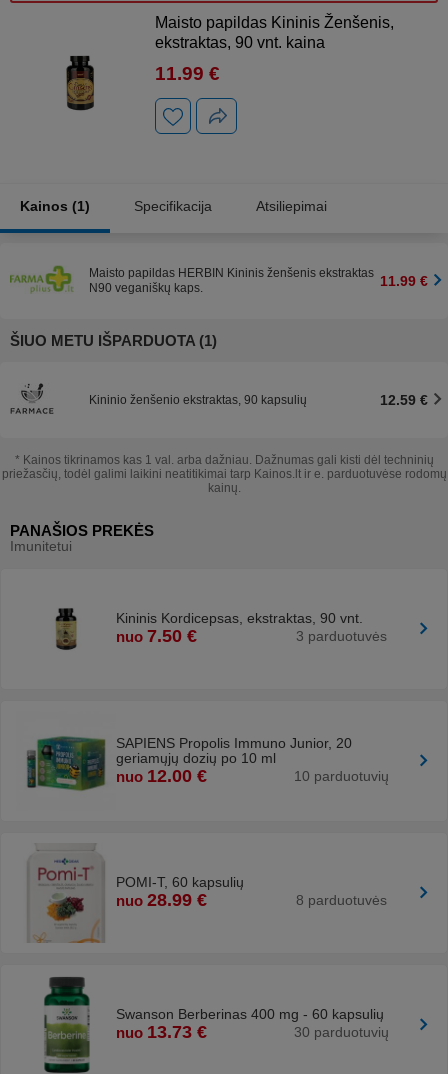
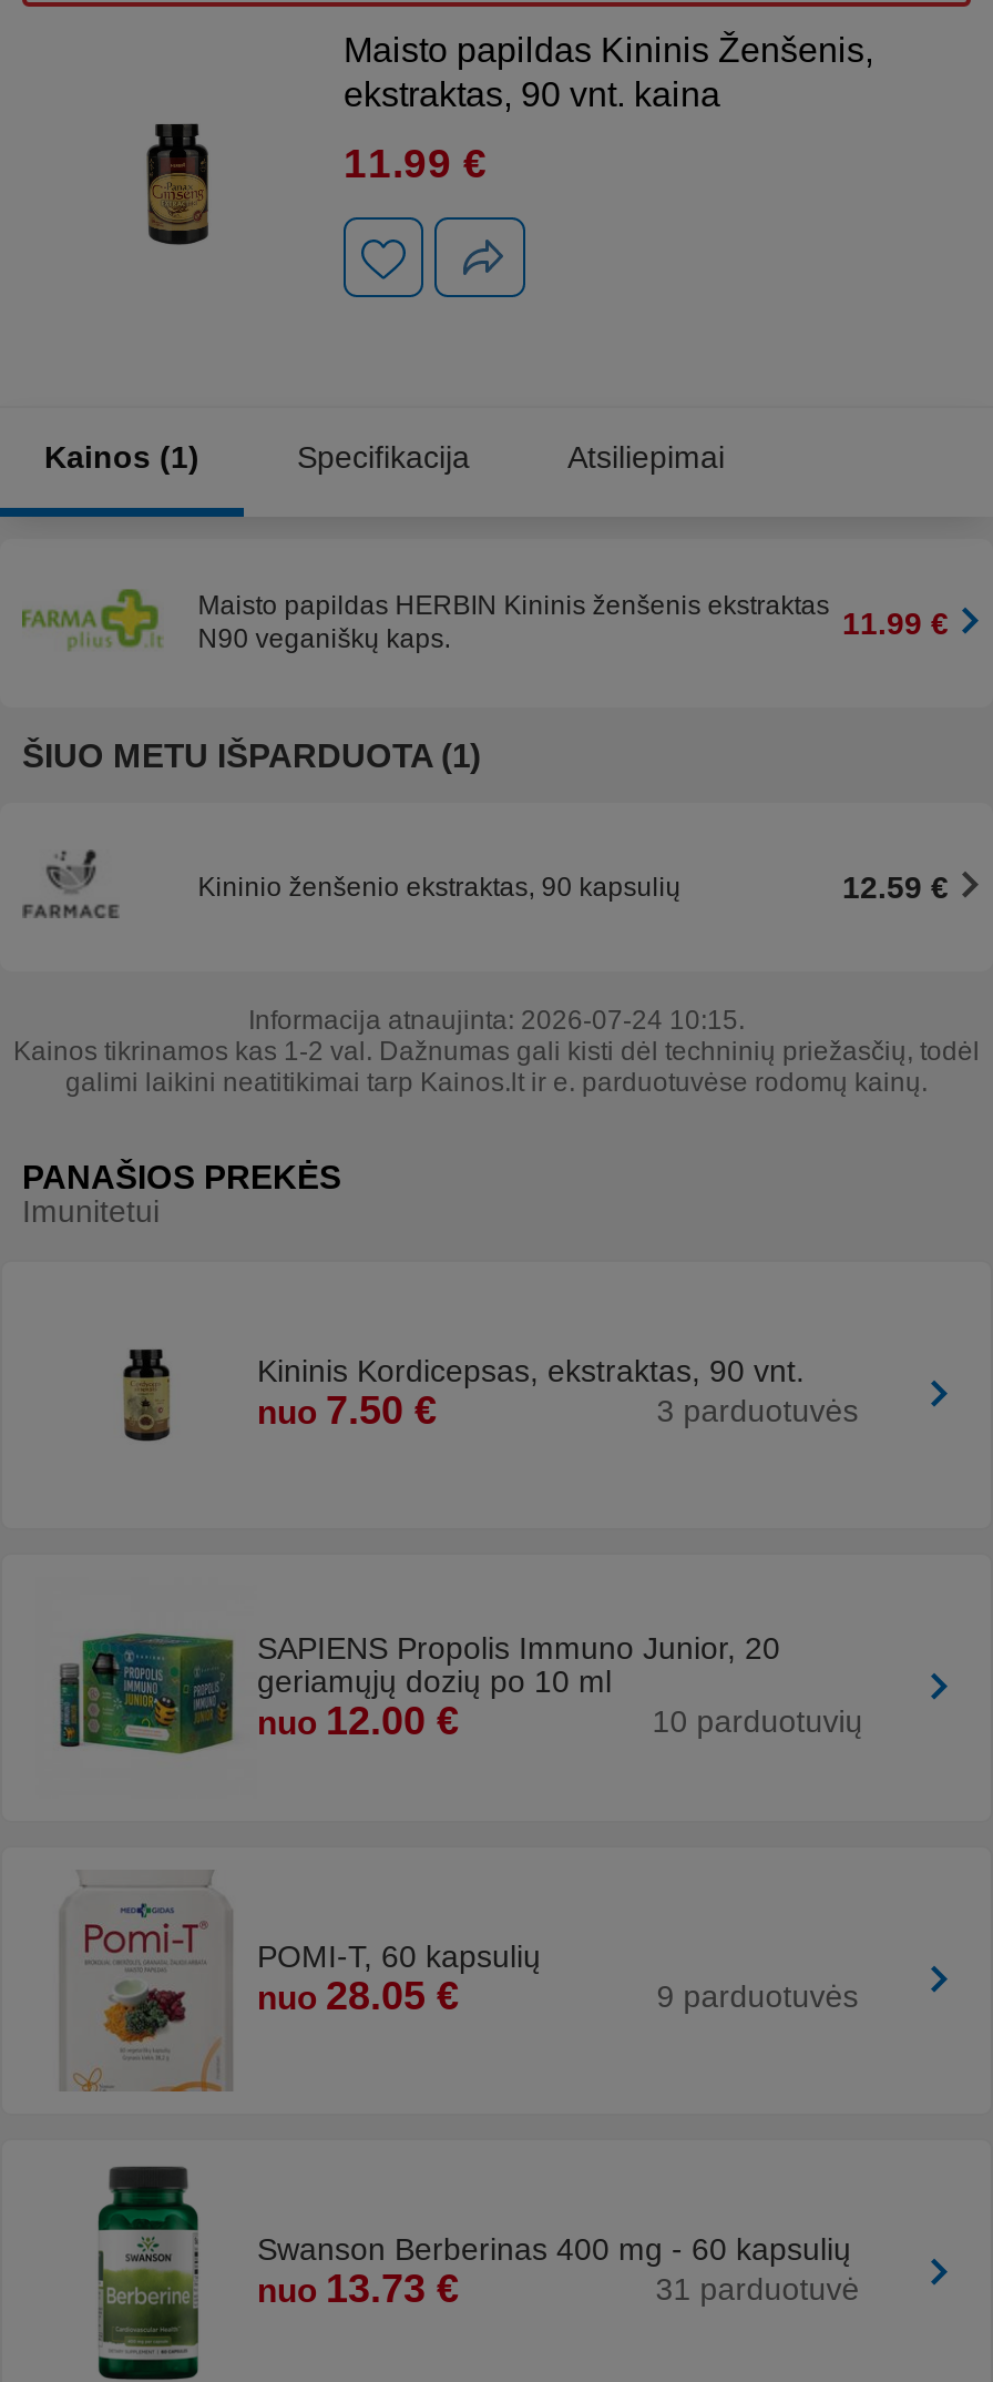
- * Kainos tikrinamos kas 1 val. arba dažniau. Dažnumas gali kisti dėl techninių
- priežasčių, todėl galimi laikini neatitikimai tarp Kainos.lt ir e. parduotuvėse rodomų
- kainų.
+ Informacija atnaujinta: 2026-07-24 10:15.
+ Kainos tikrinamos kas 1-2 val. Dažnumas gali kisti dėl techninių priežasčių, todėl
+ galimi laikini neatitikimai tarp Kainos.lt ir e. parduotuvėse rodomų kainų.

- nuo 28.99 €
+ nuo 28.05 €

- 8 parduotuvės
+ 9 parduotuvės

- 30 parduotuvių
+ 31 parduotuvė
